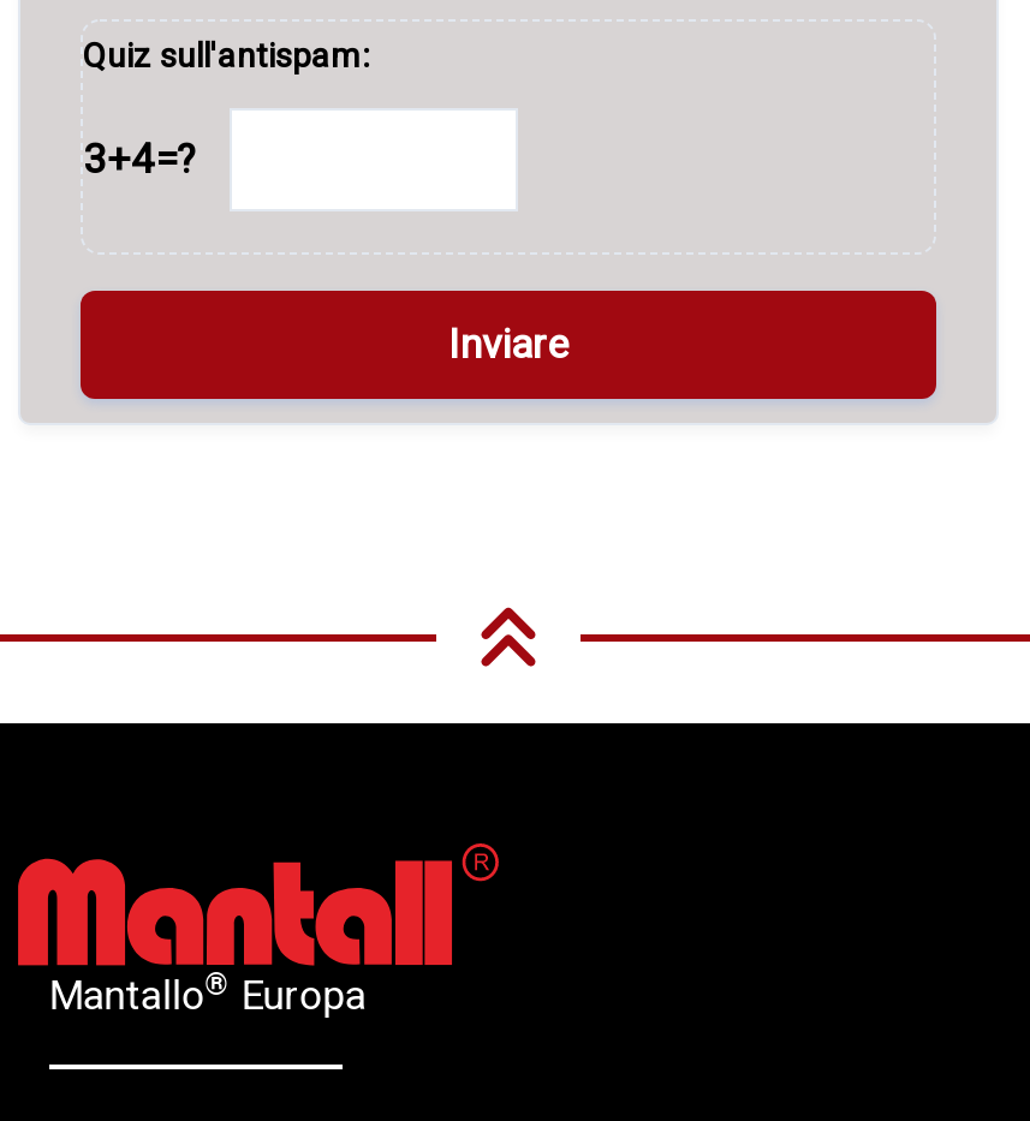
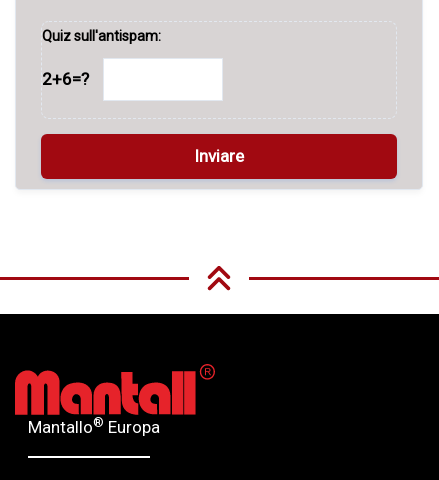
- 3+4=?
+ 2+6=?
